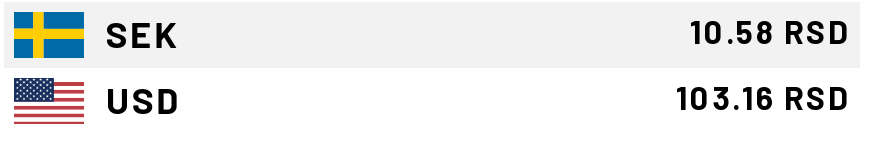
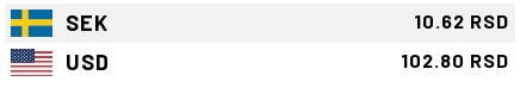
- 10.58 RSD
+ 10.62 RSD

- 103.16 RSD
+ 102.80 RSD
